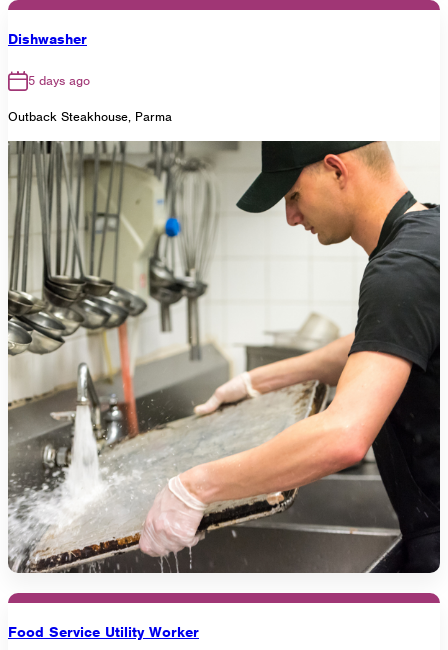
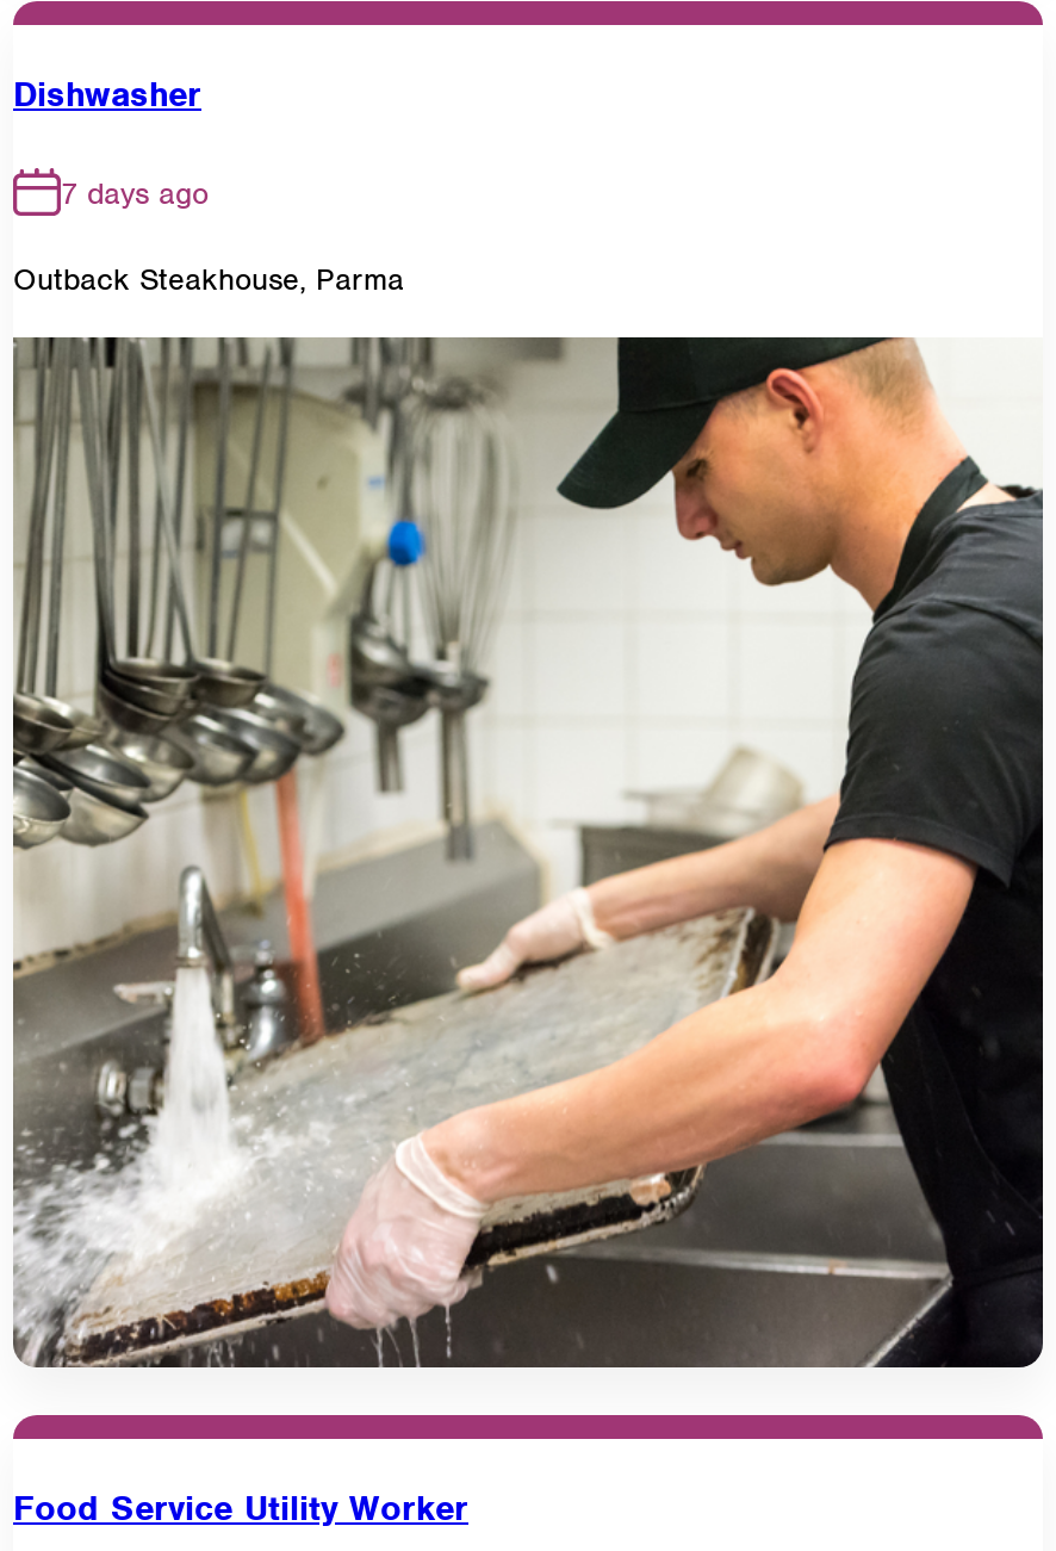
- 5 days ago
+ 7 days ago
